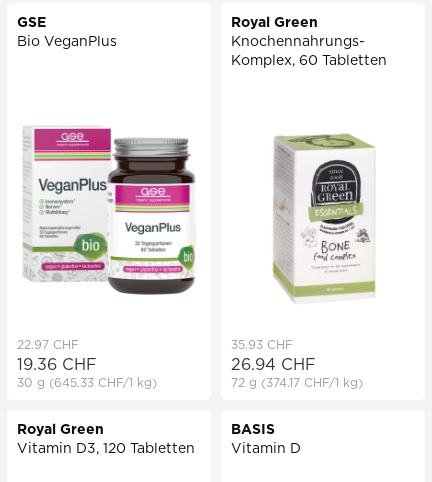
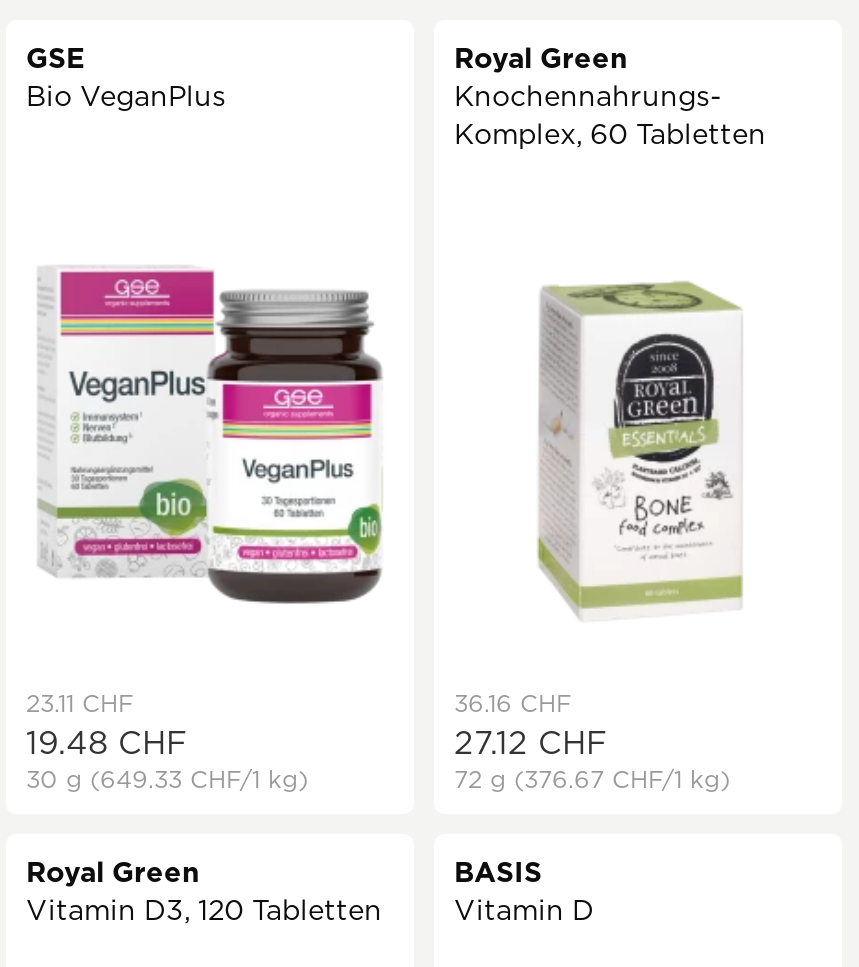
- 22.97 CHF
+ 23.11 CHF

- 35.93 CHF
+ 36.16 CHF

- 19.36 CHF
+ 19.48 CHF

- 26.94 CHF
+ 27.12 CHF

- 30 g (645.33 CHF/1 kg)
+ 30 g (649.33 CHF/1 kg)

- 72 g (374.17 CHF/1 kg)
+ 72 g (376.67 CHF/1 kg)
